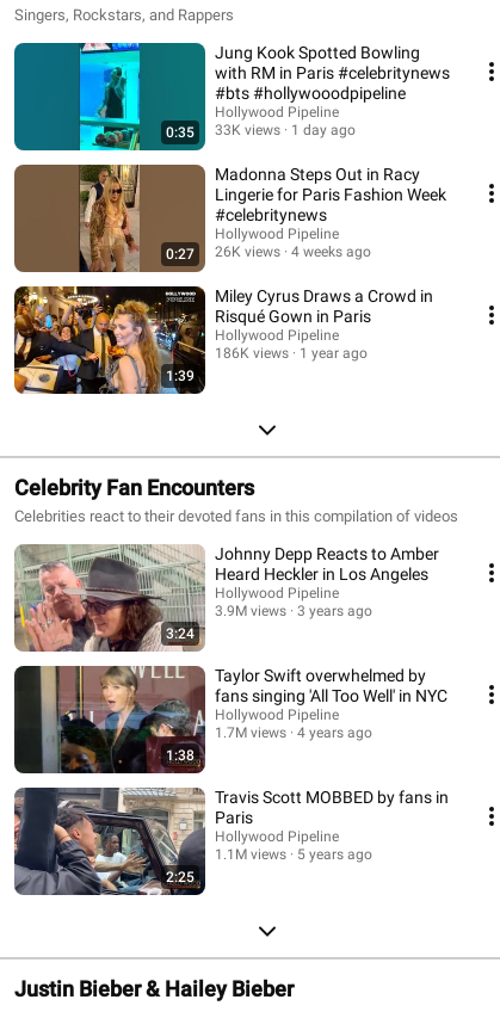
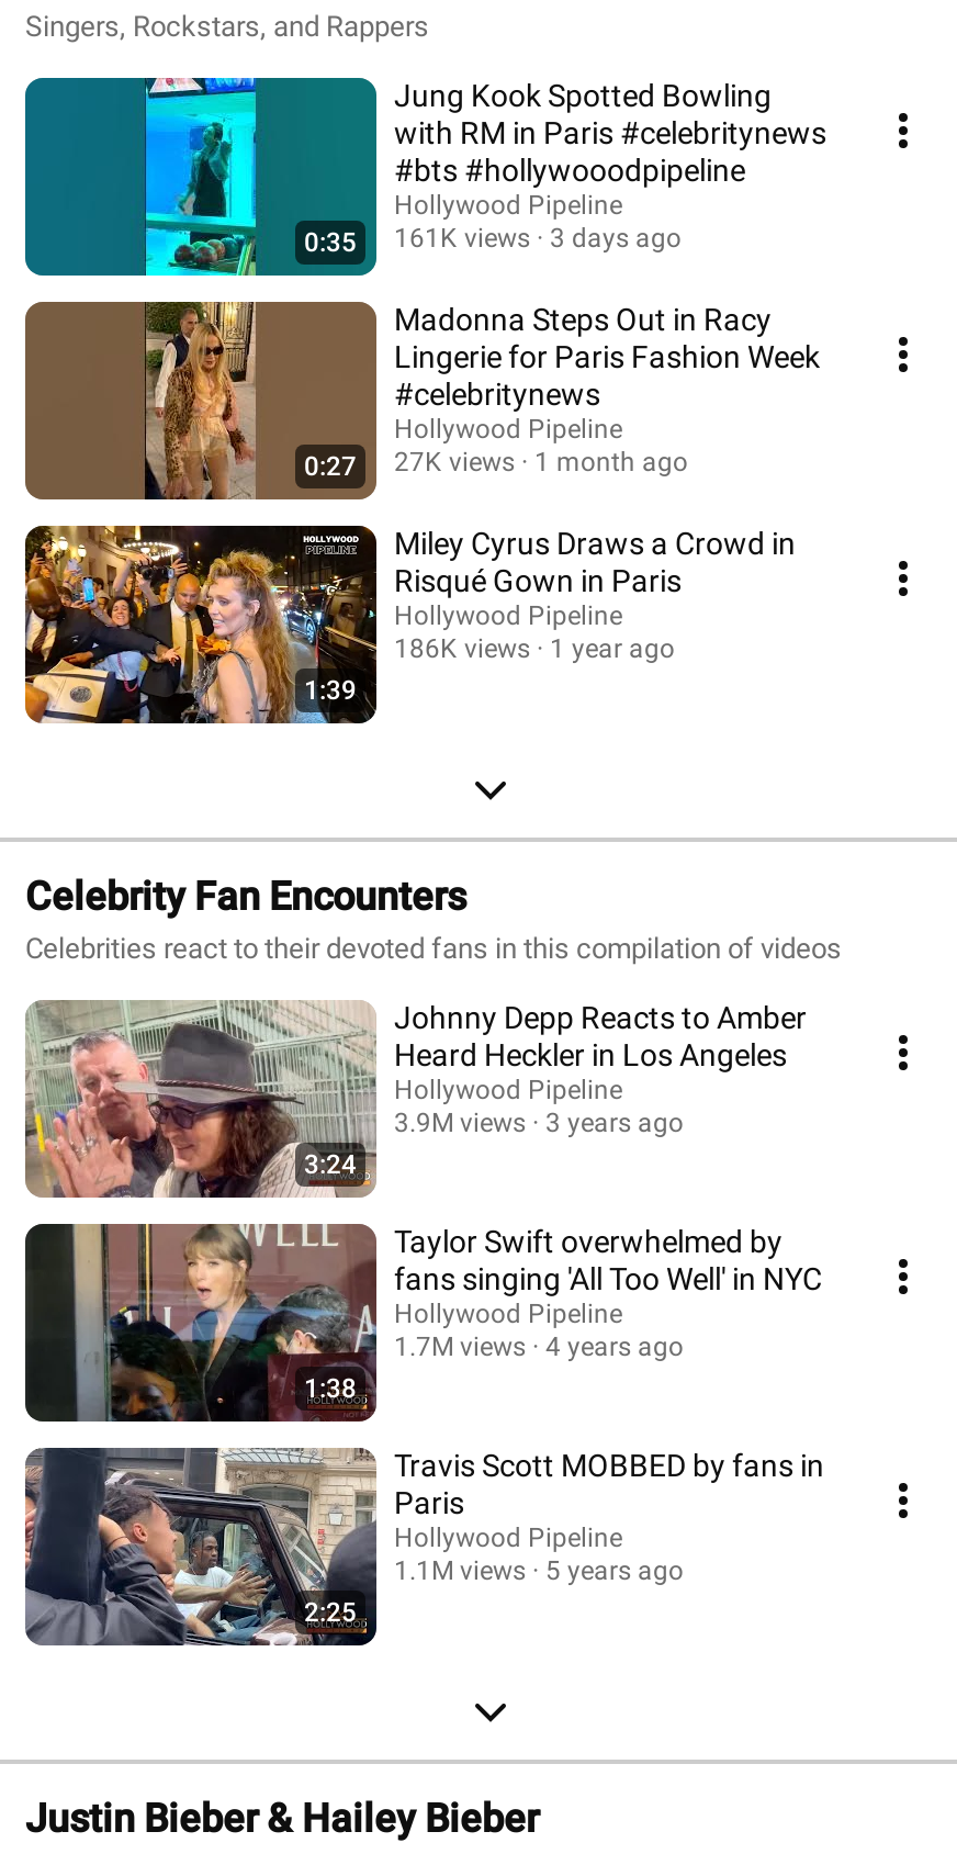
- 33K views
+ 161K views

- 1 day ago
+ 3 days ago

- 26K views
+ 27K views

- 4 weeks ago
+ 1 month ago
